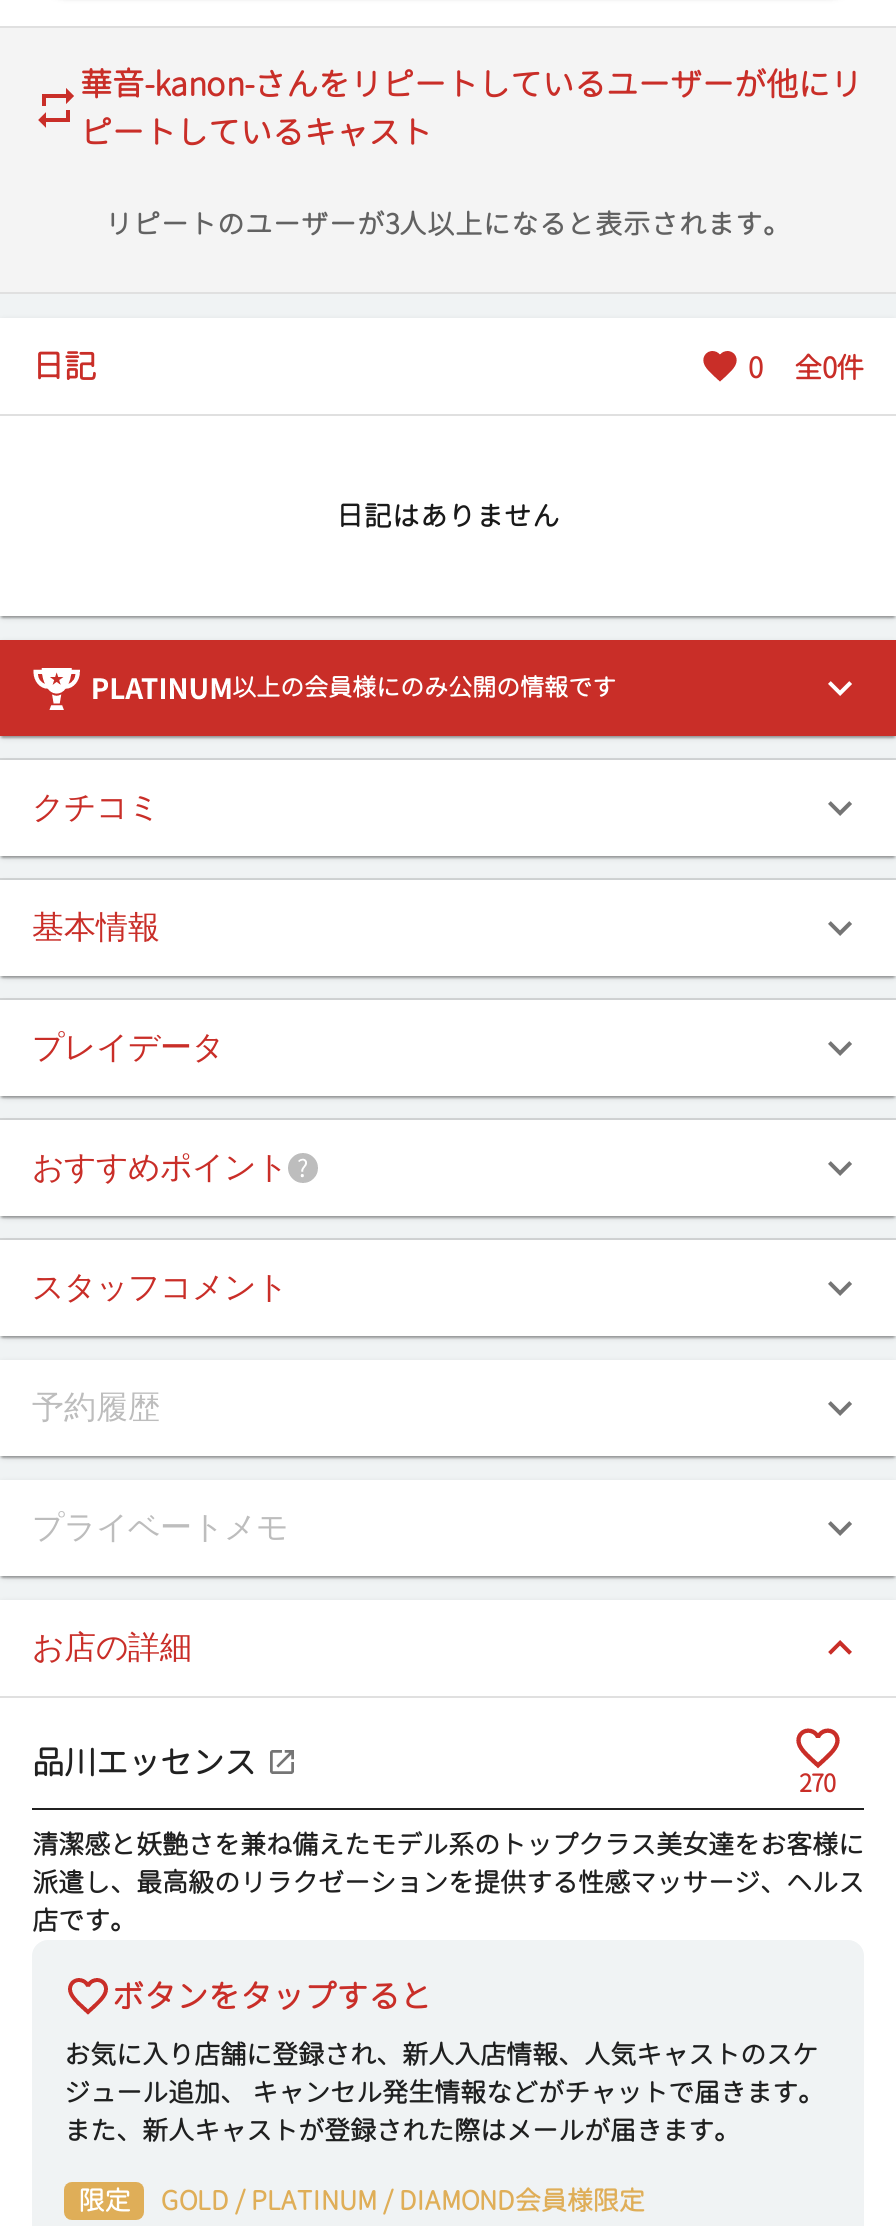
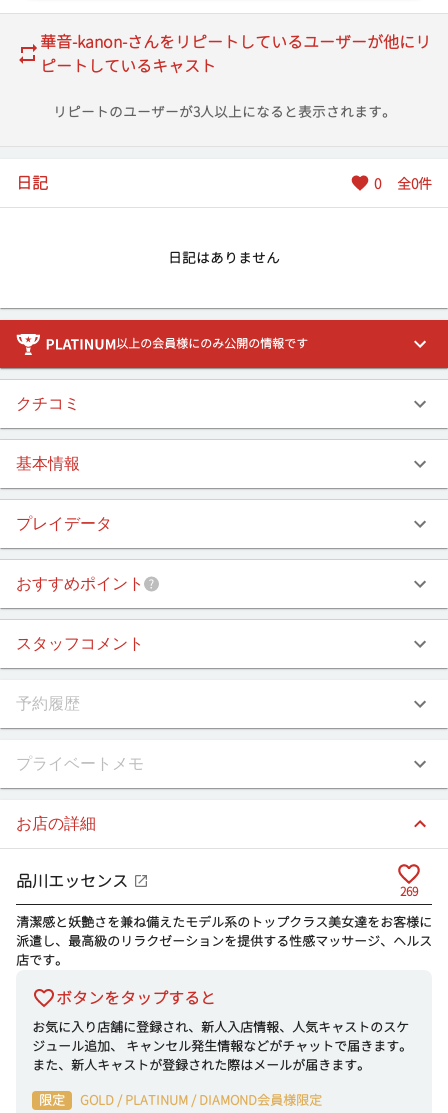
- 270
+ 269
